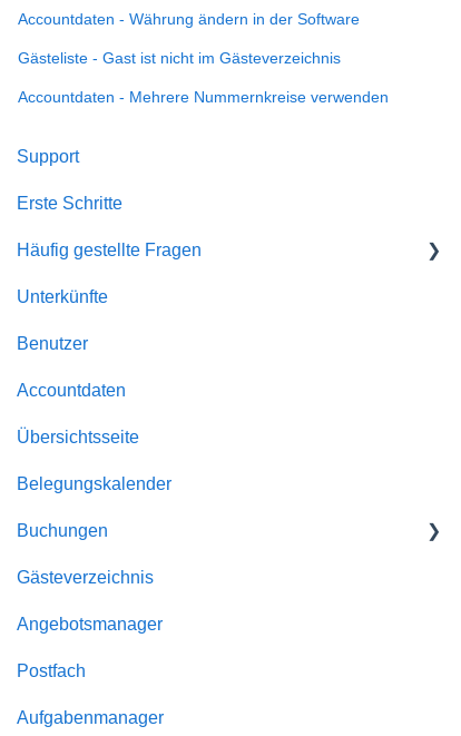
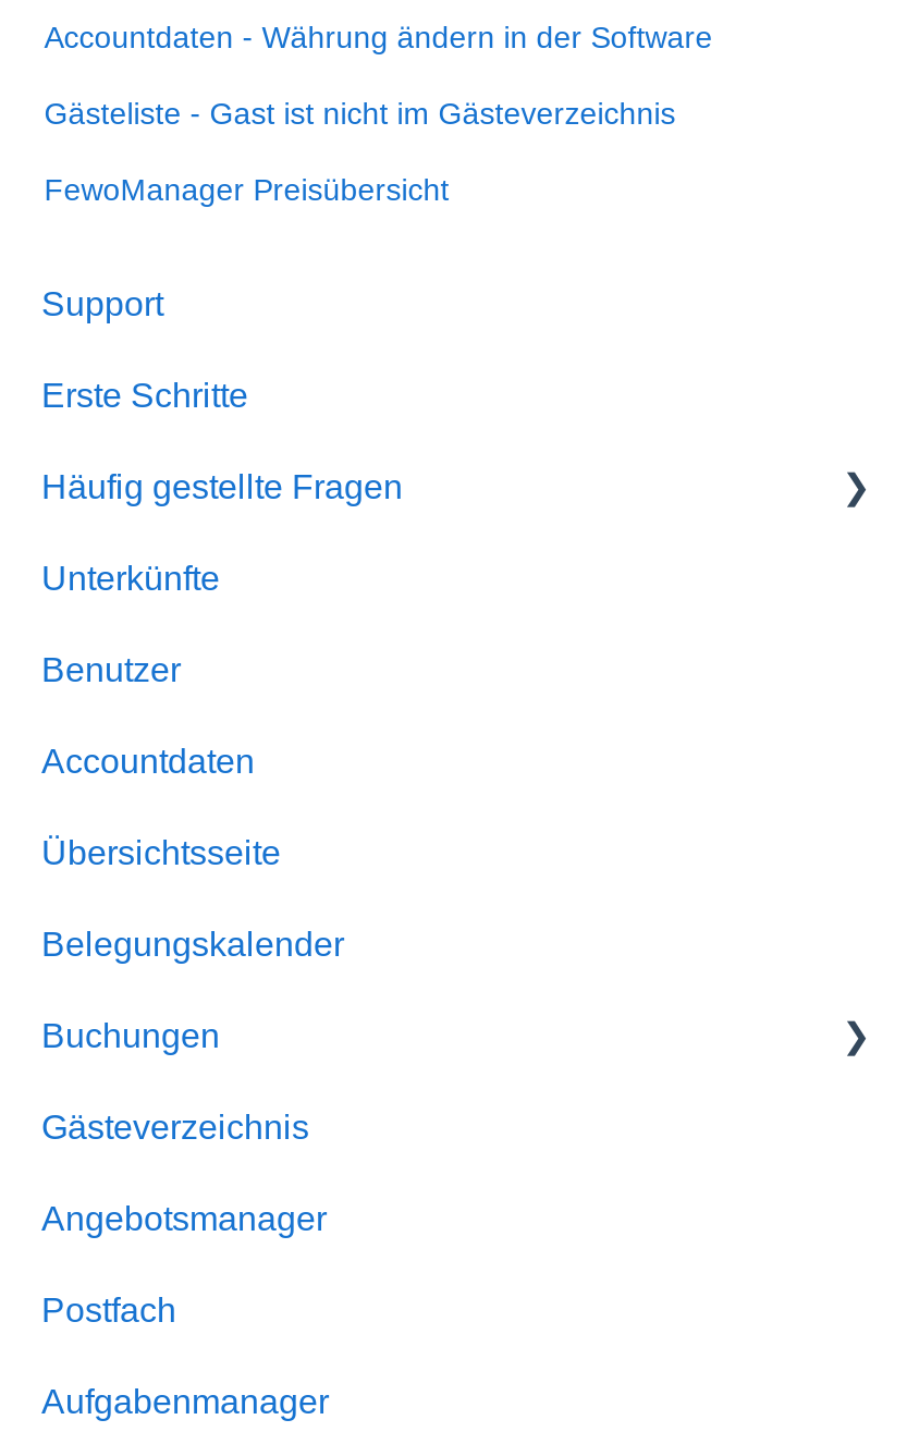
- Accountdaten - Mehrere Nummernkreise verwenden
+ FewoManager Preisübersicht
